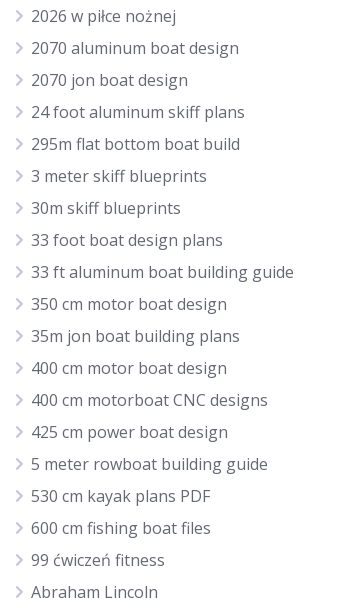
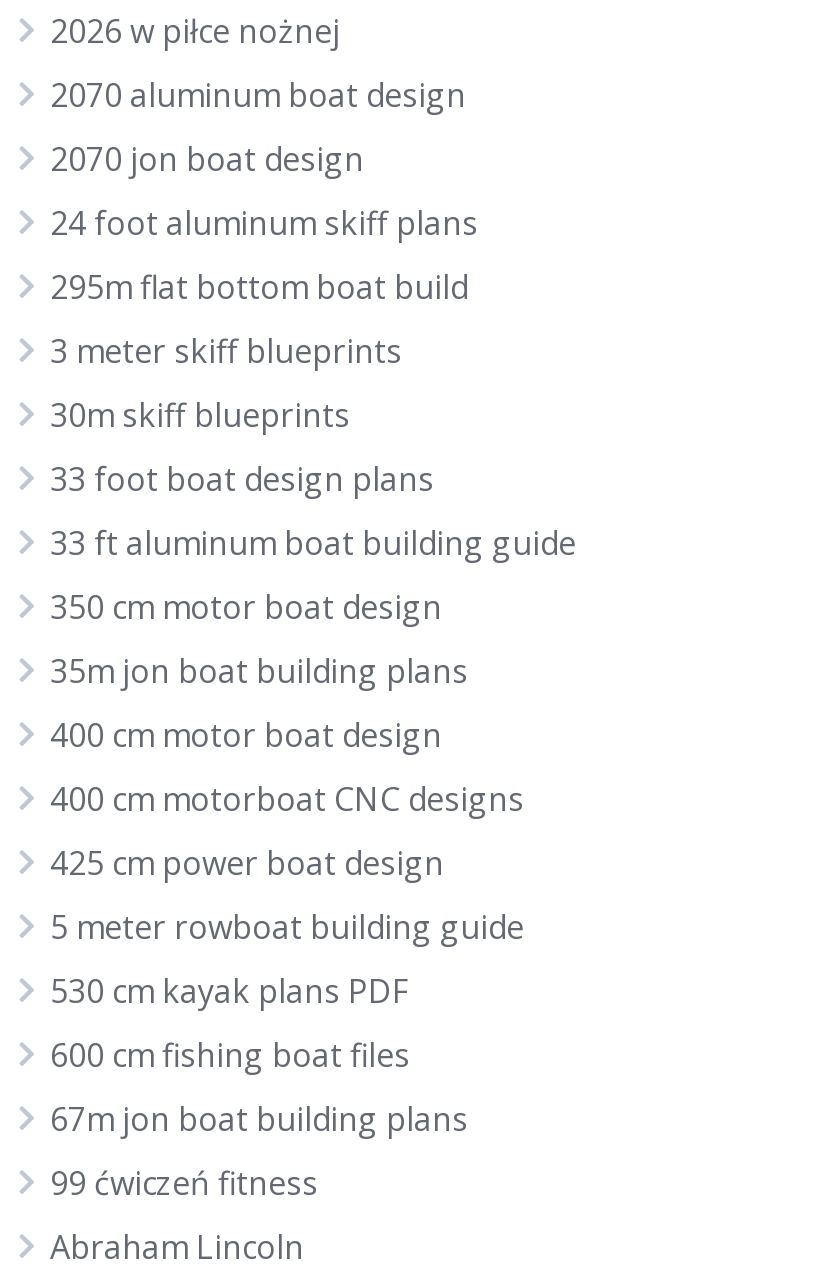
+ 67m jon boat building plans
